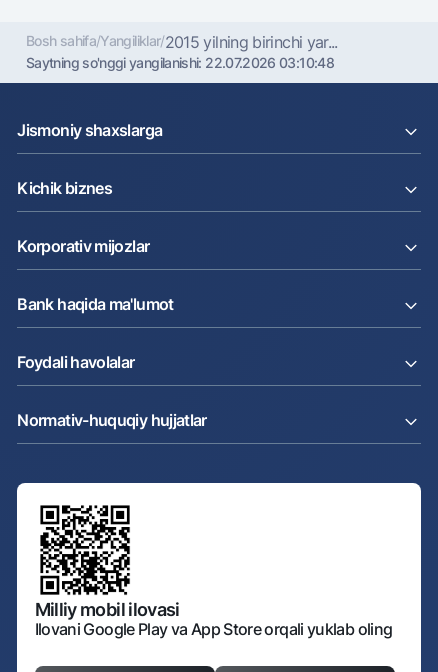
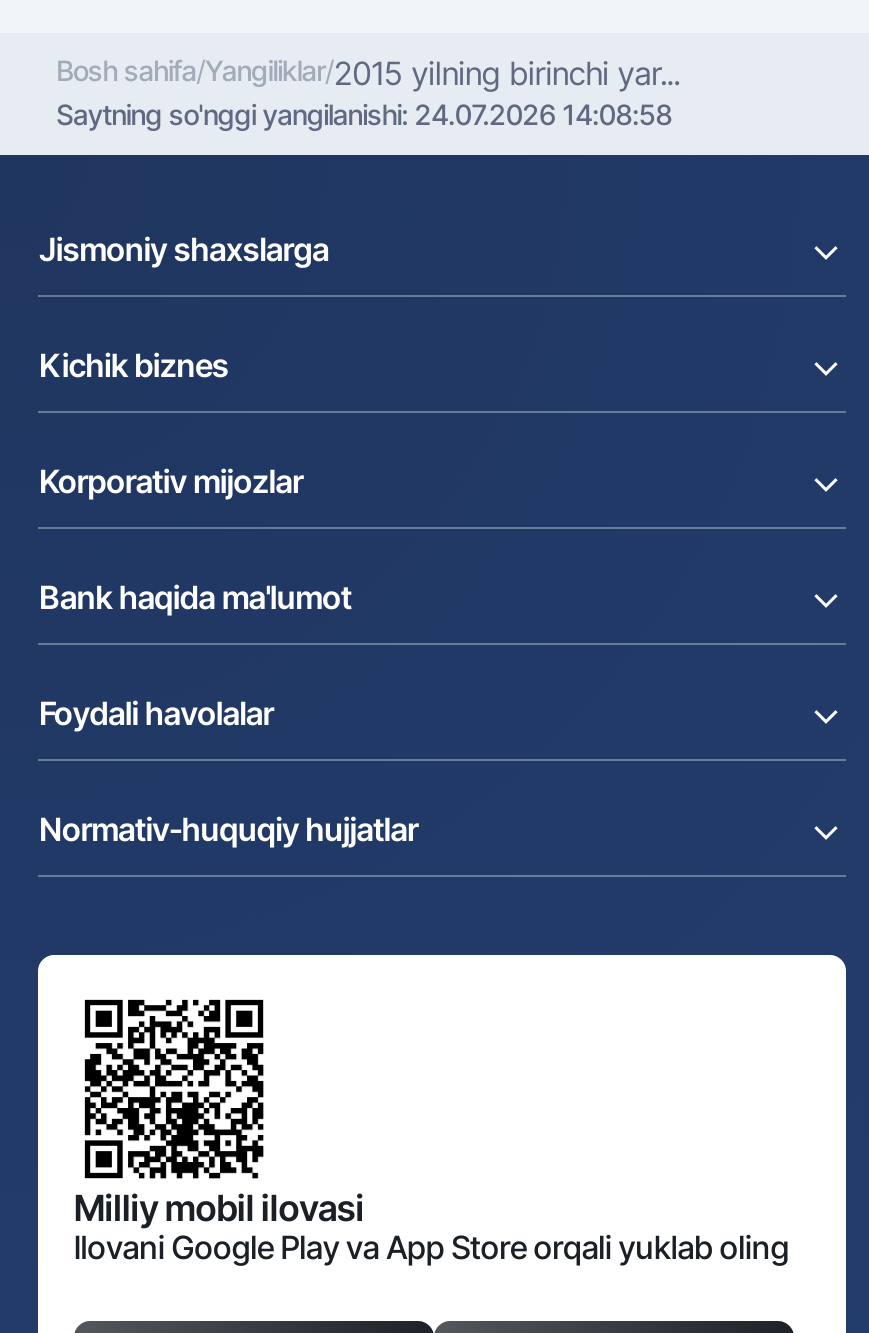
- Saytning so'nggi yangilanishi: 22.07.2026 03:10:48
+ Saytning so'nggi yangilanishi: 24.07.2026 14:08:58
